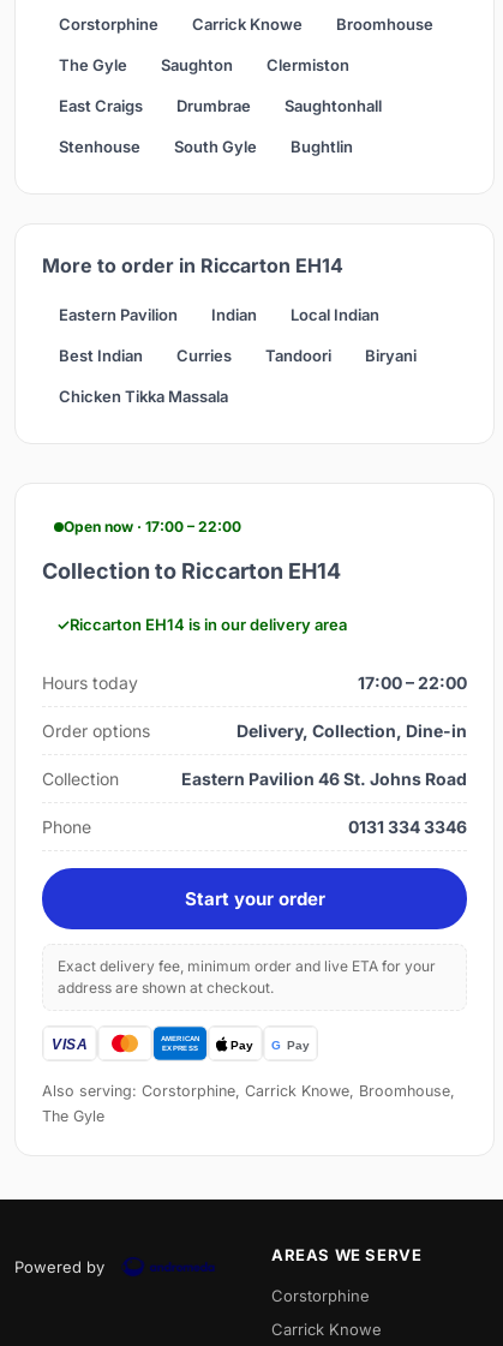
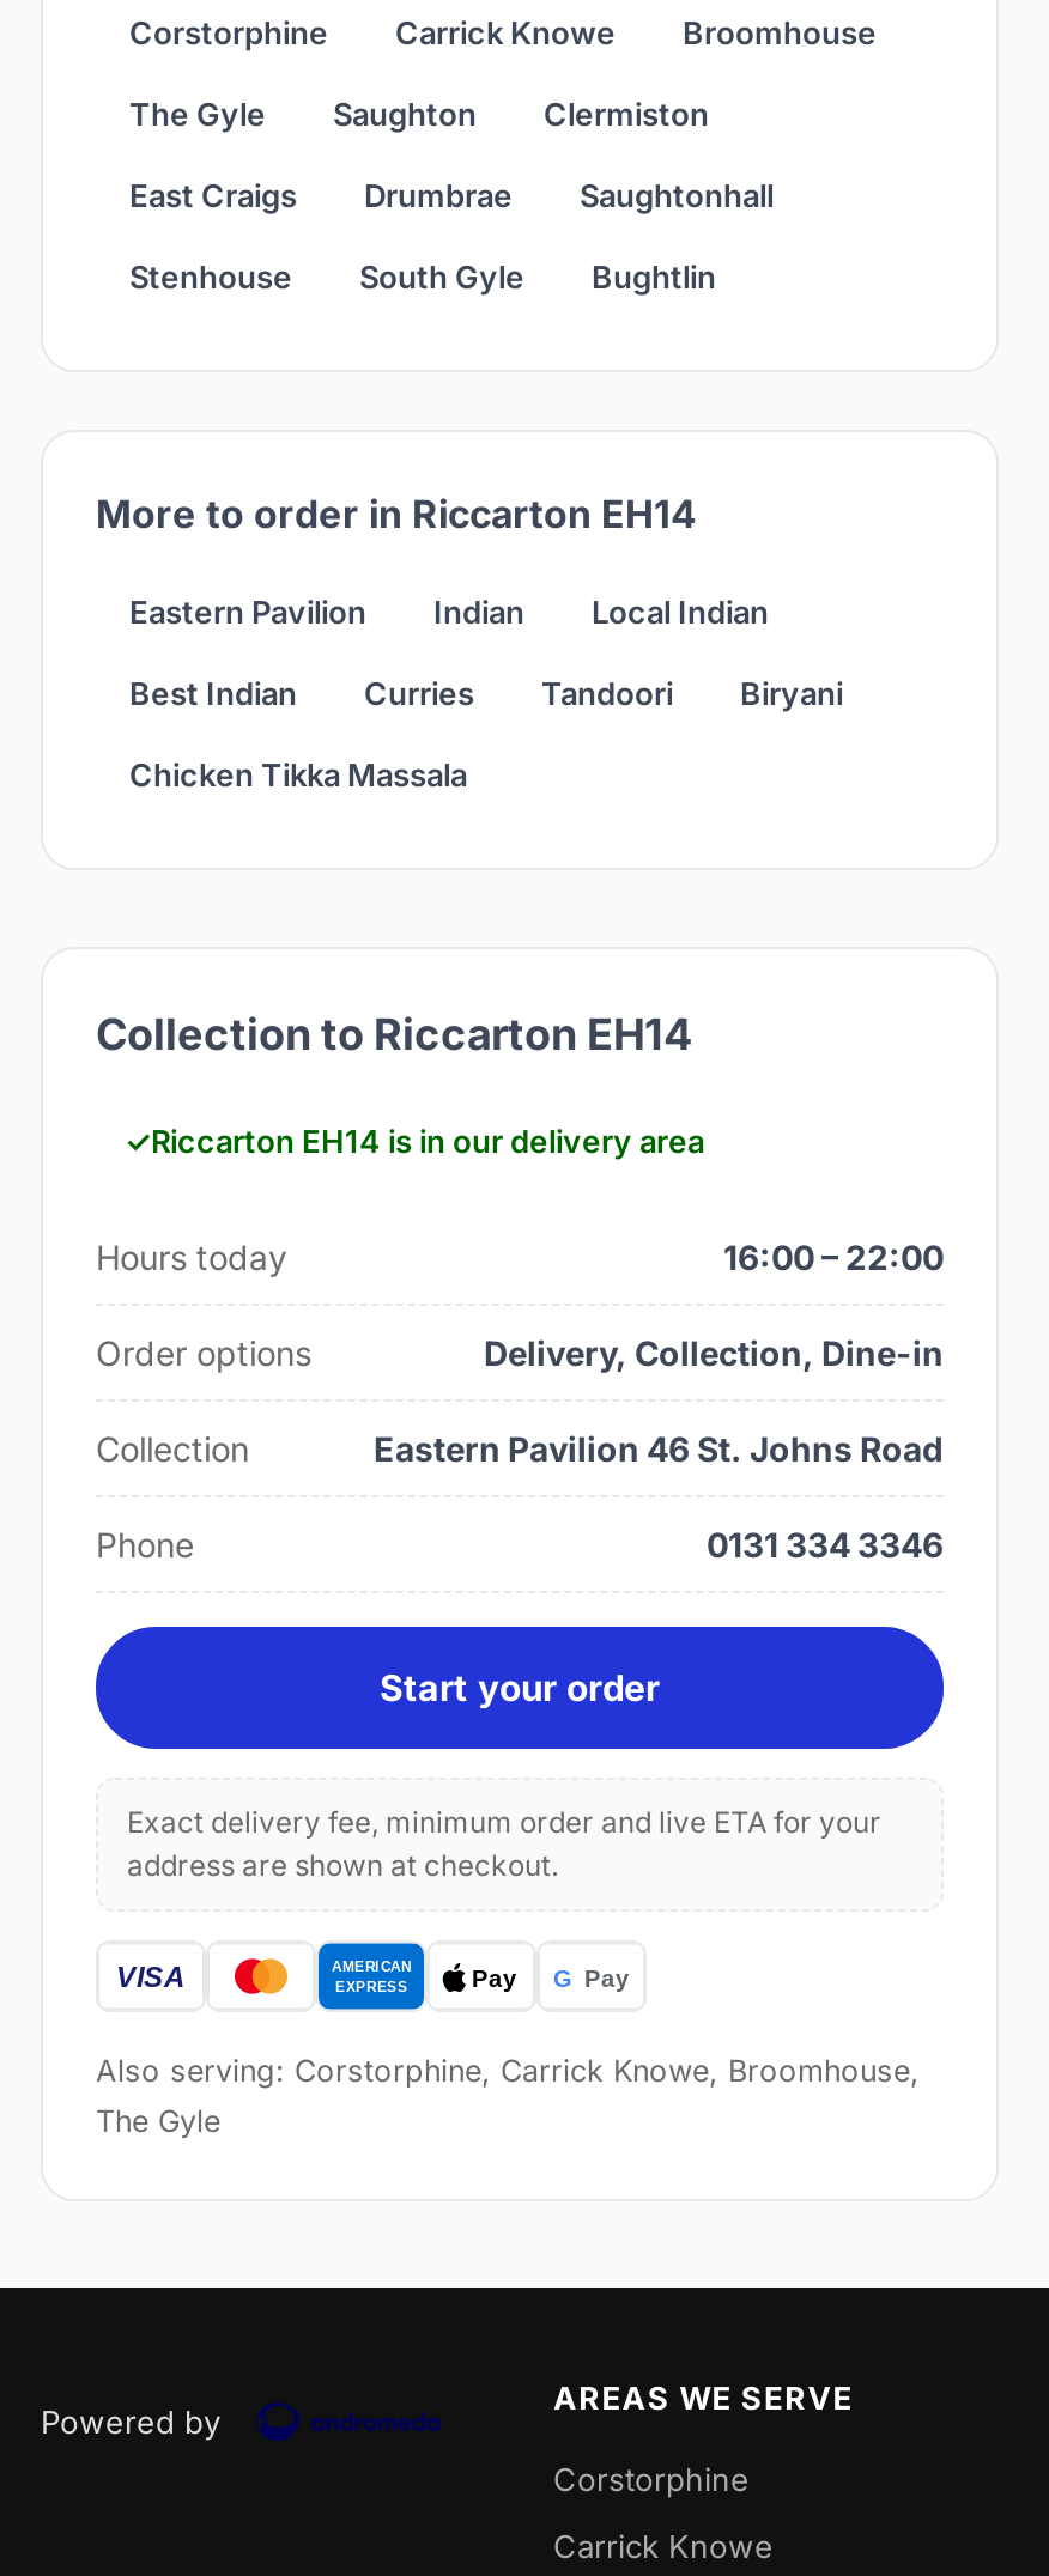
- Open now · 17:00 – 22:00

- 17:00 – 22:00
+ 16:00 – 22:00
